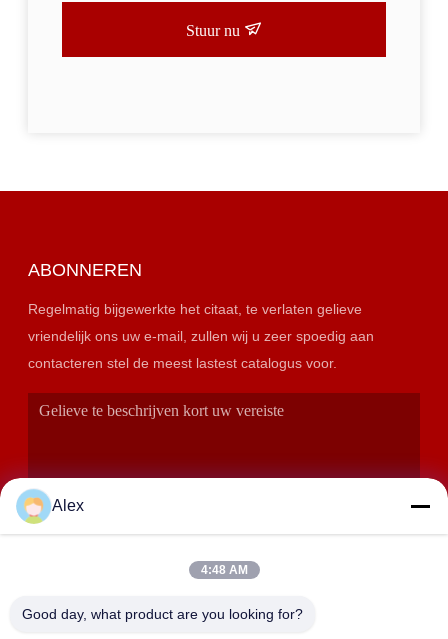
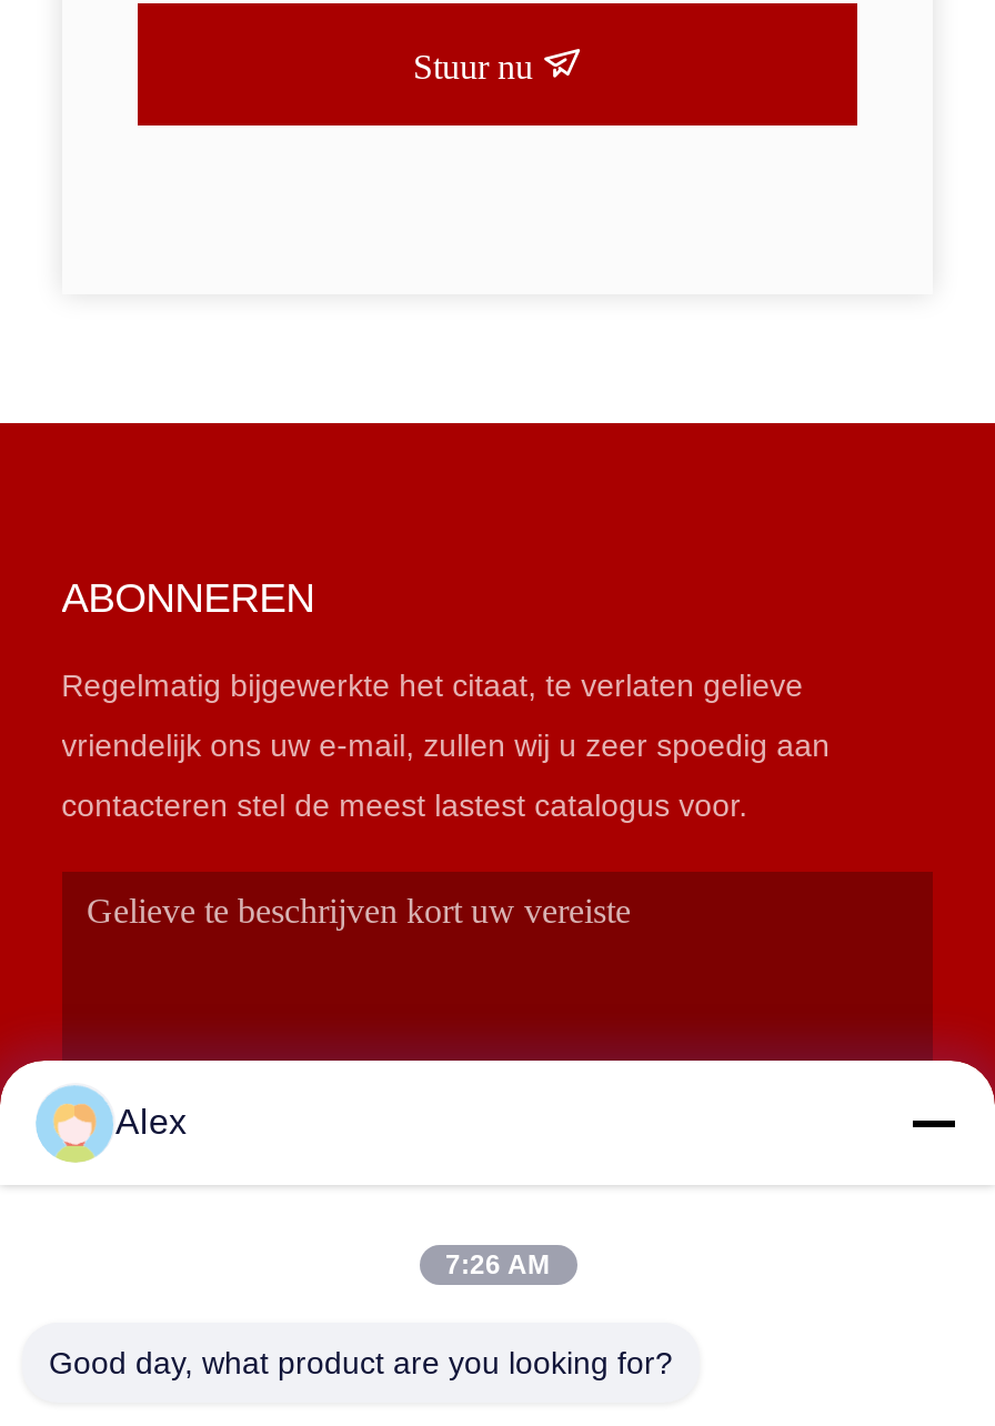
- 4:48 AM
+ 7:26 AM
